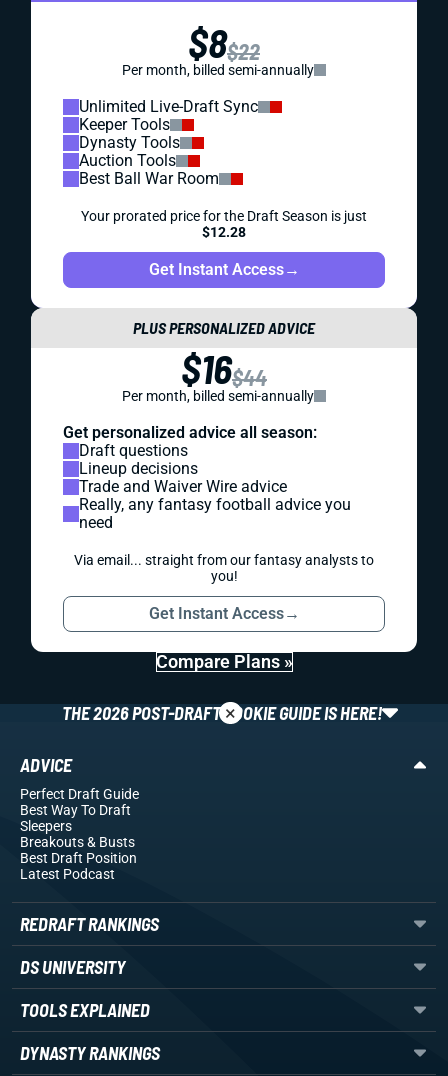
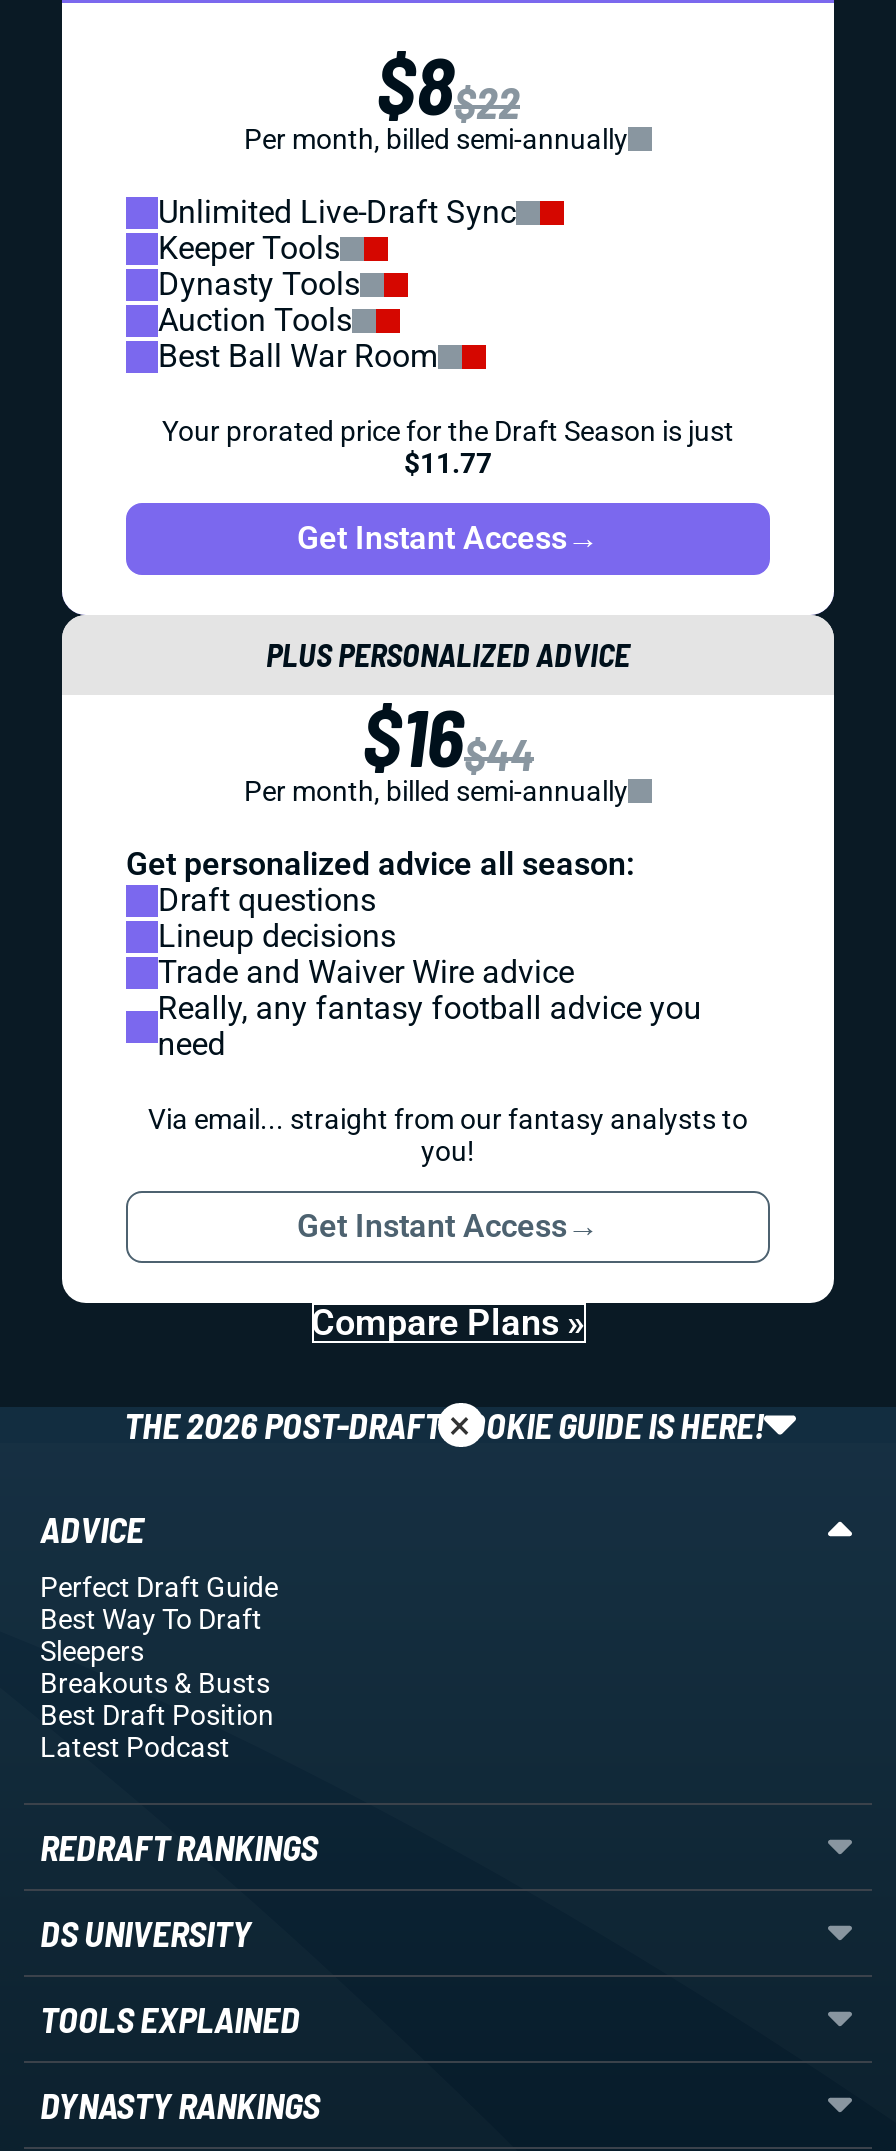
- $12.28
+ $11.77
